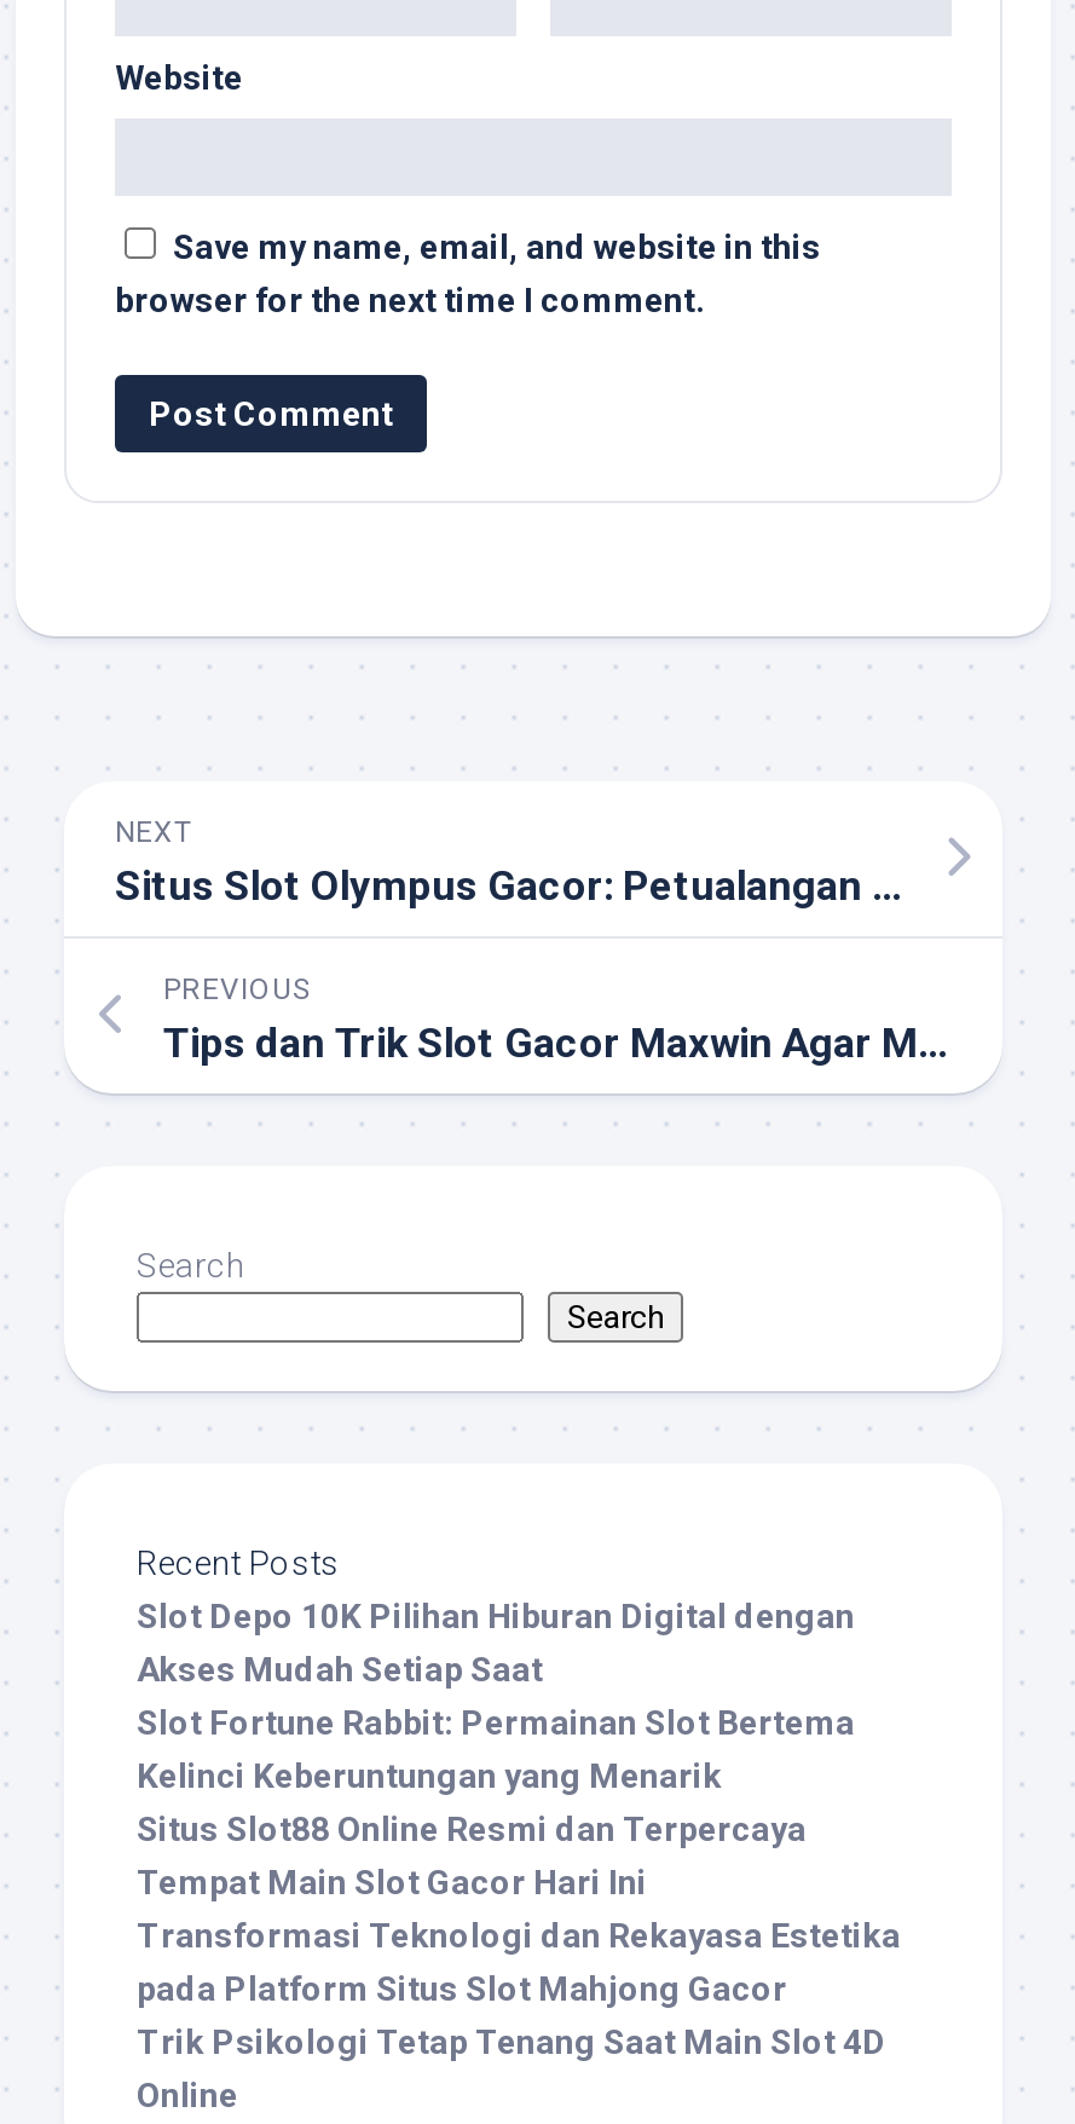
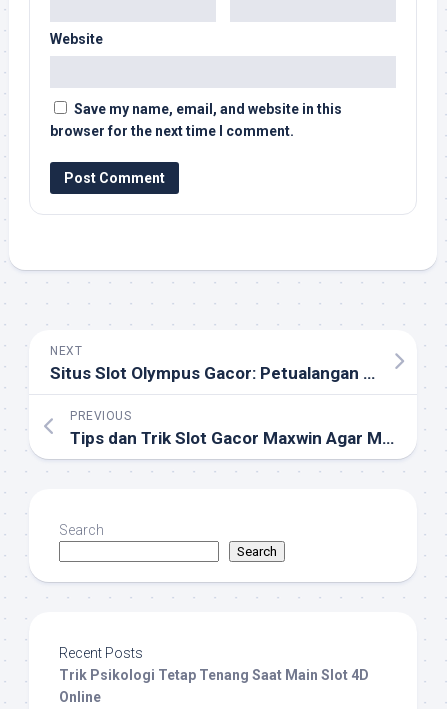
- Slot Depo 10K Pilihan Hiburan Digital dengan
- Akses Mudah Setiap Saat
- Slot Fortune Rabbit: Permainan Slot Bertema
- Kelinci Keberuntungan yang Menarik
- Situs Slot88 Online Resmi dan Terpercaya
- Tempat Main Slot Gacor Hari Ini
- Transformasi Teknologi dan Rekayasa Estetika
- pada Platform Situs Slot Mahjong Gacor
